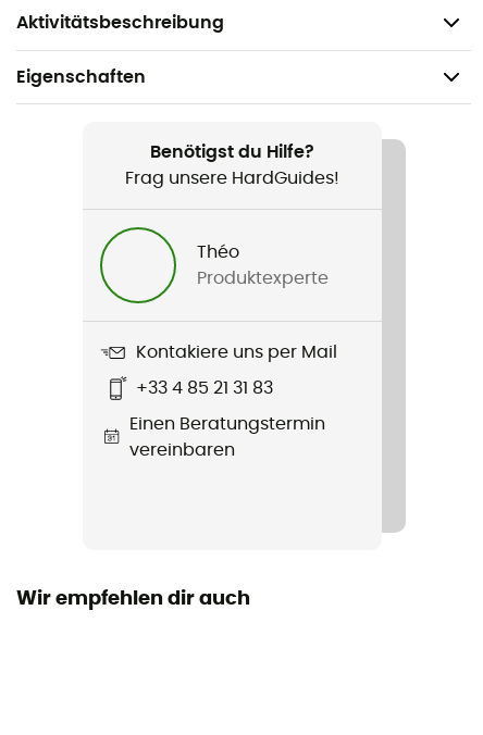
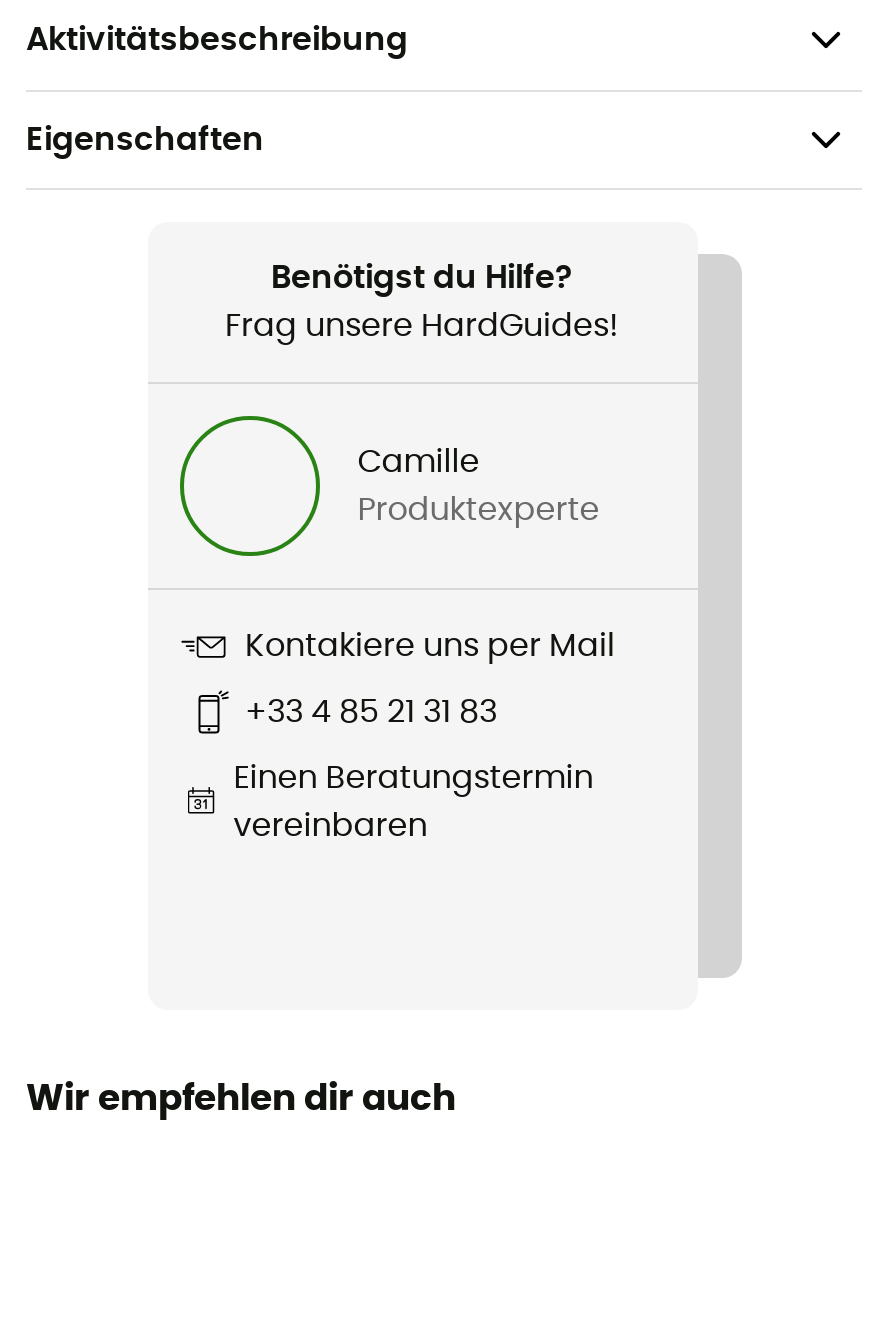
- Théo
+ Camille
